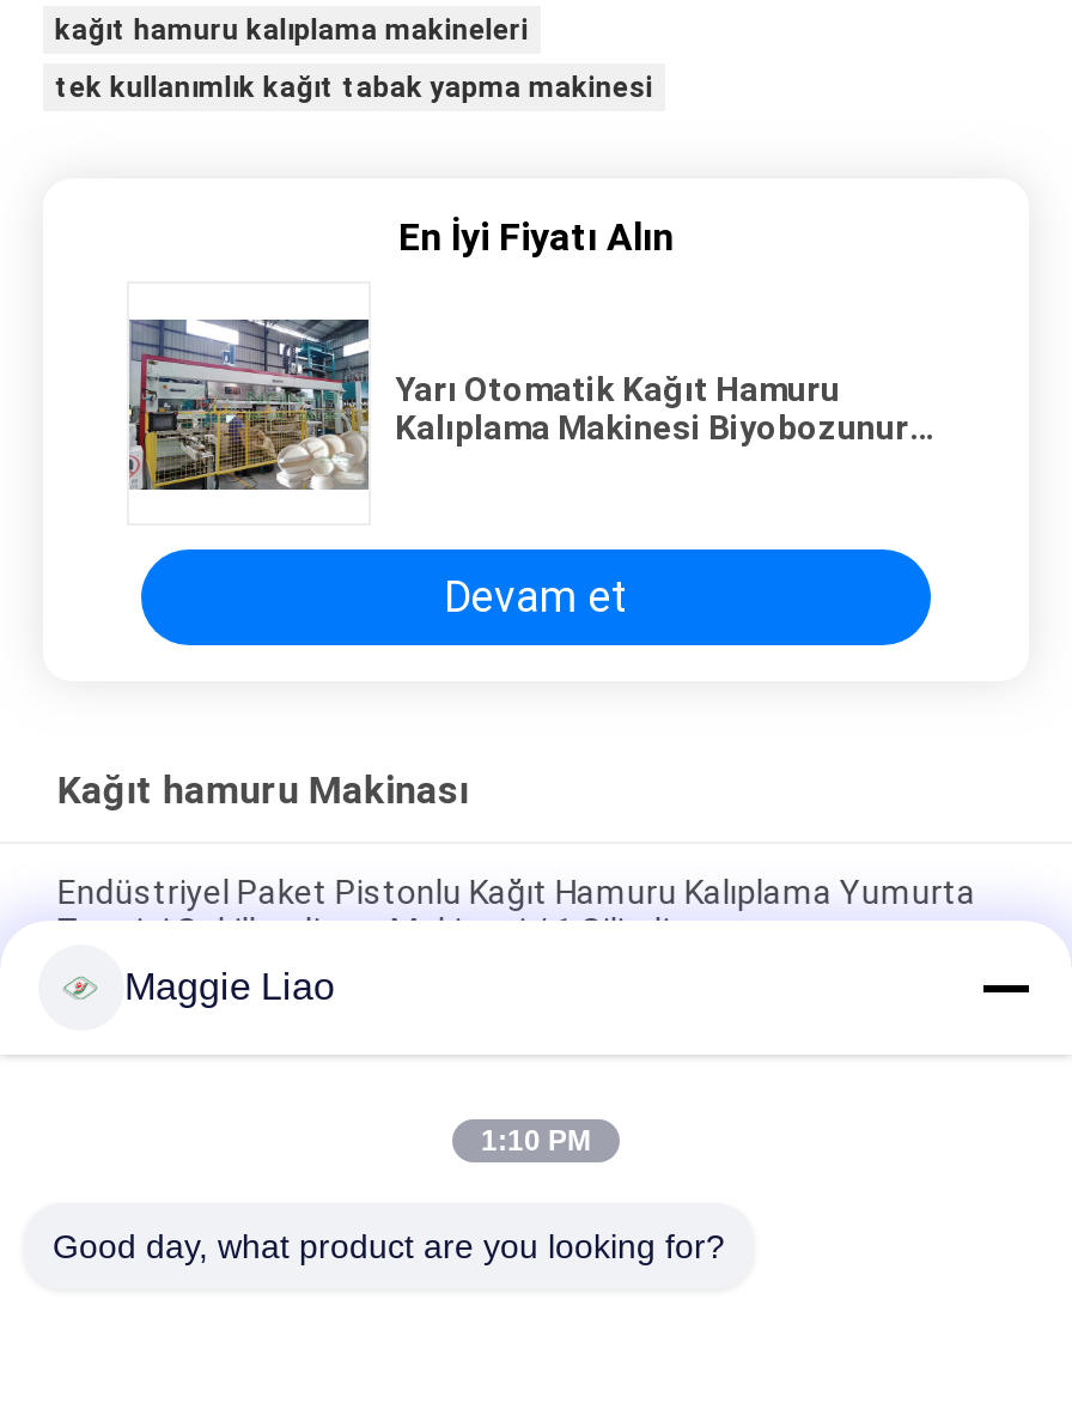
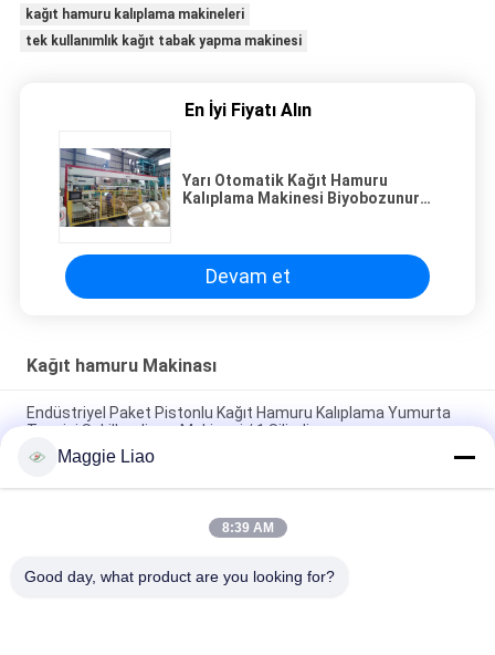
- 1:10 PM
+ 8:39 AM
